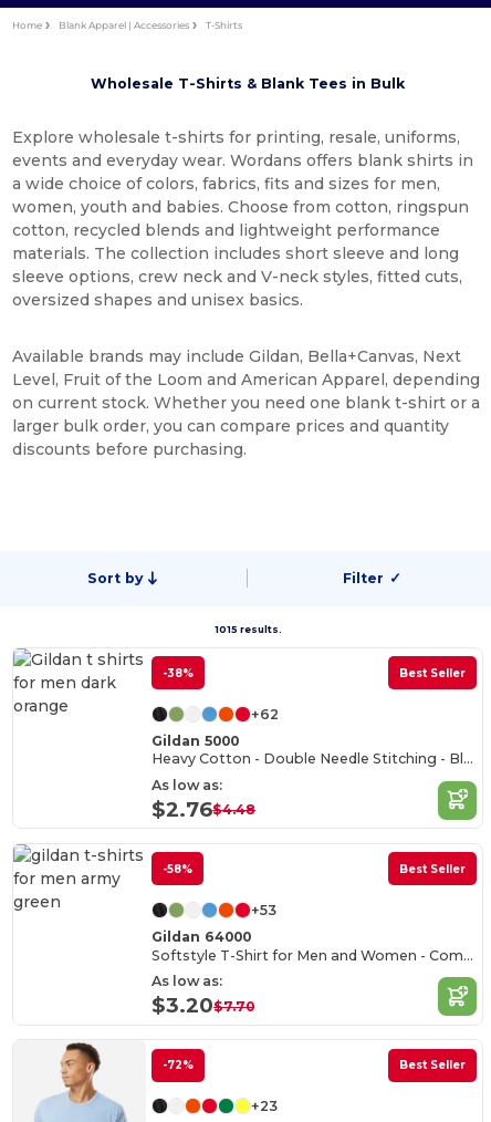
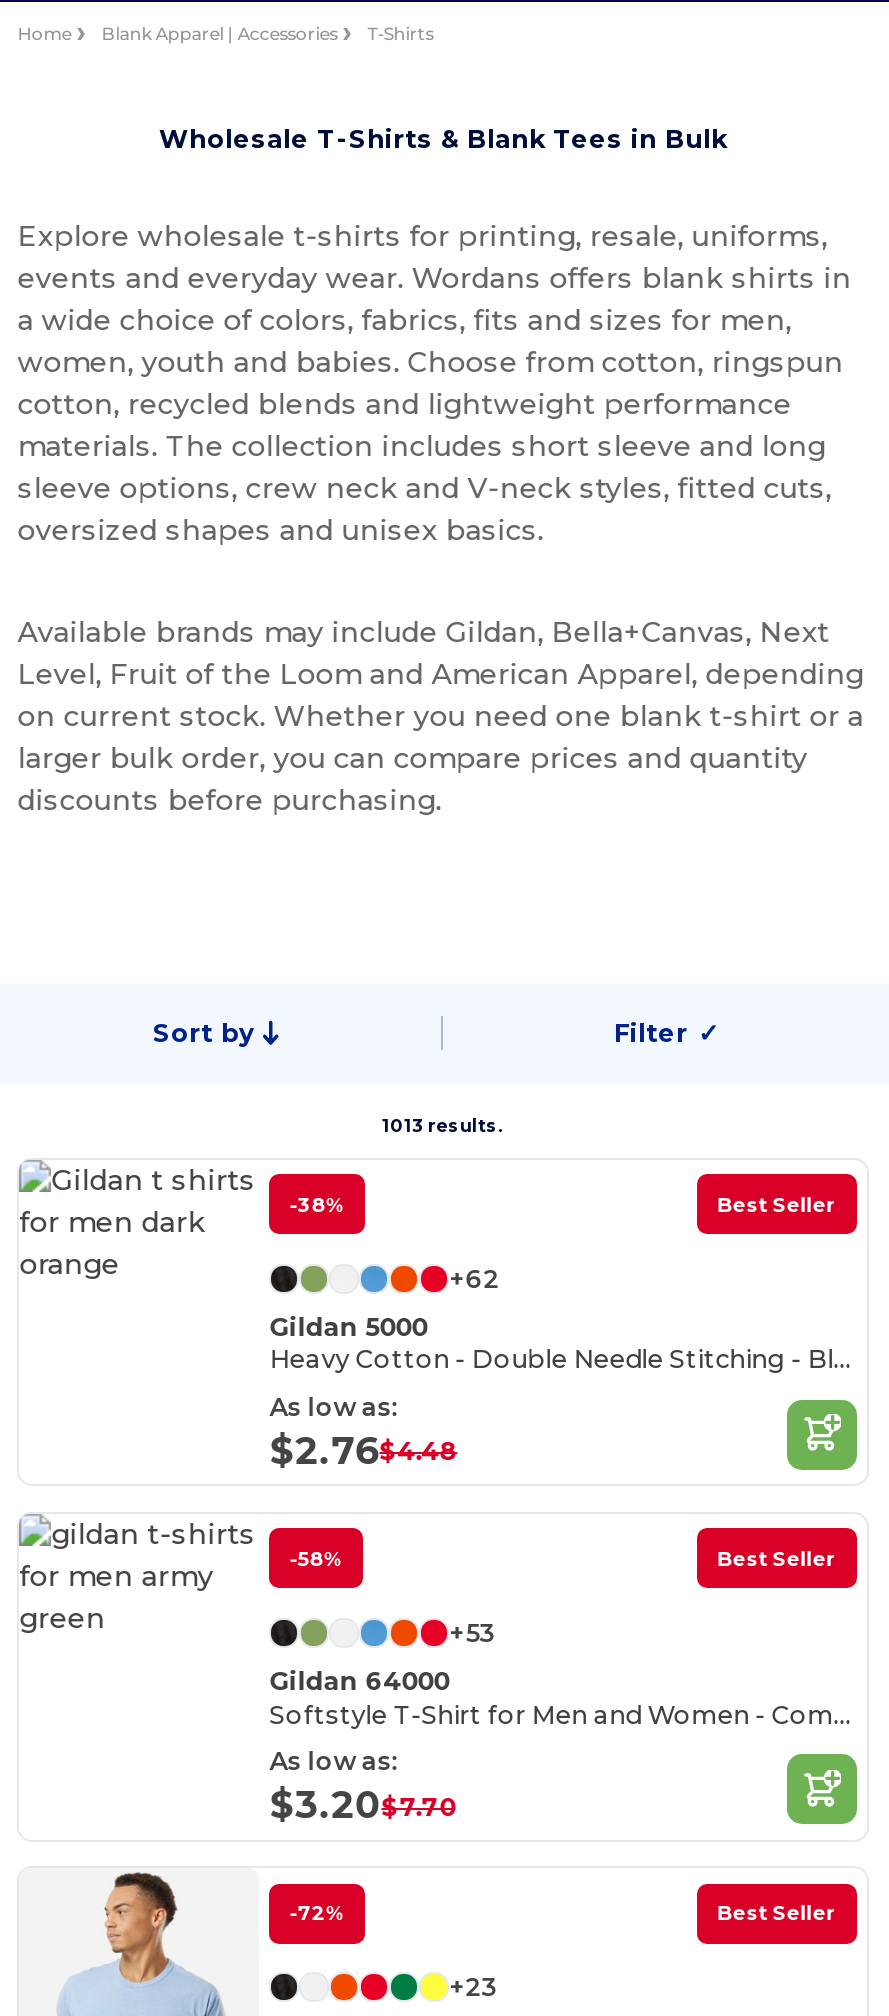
- 1015 results.
+ 1013 results.
